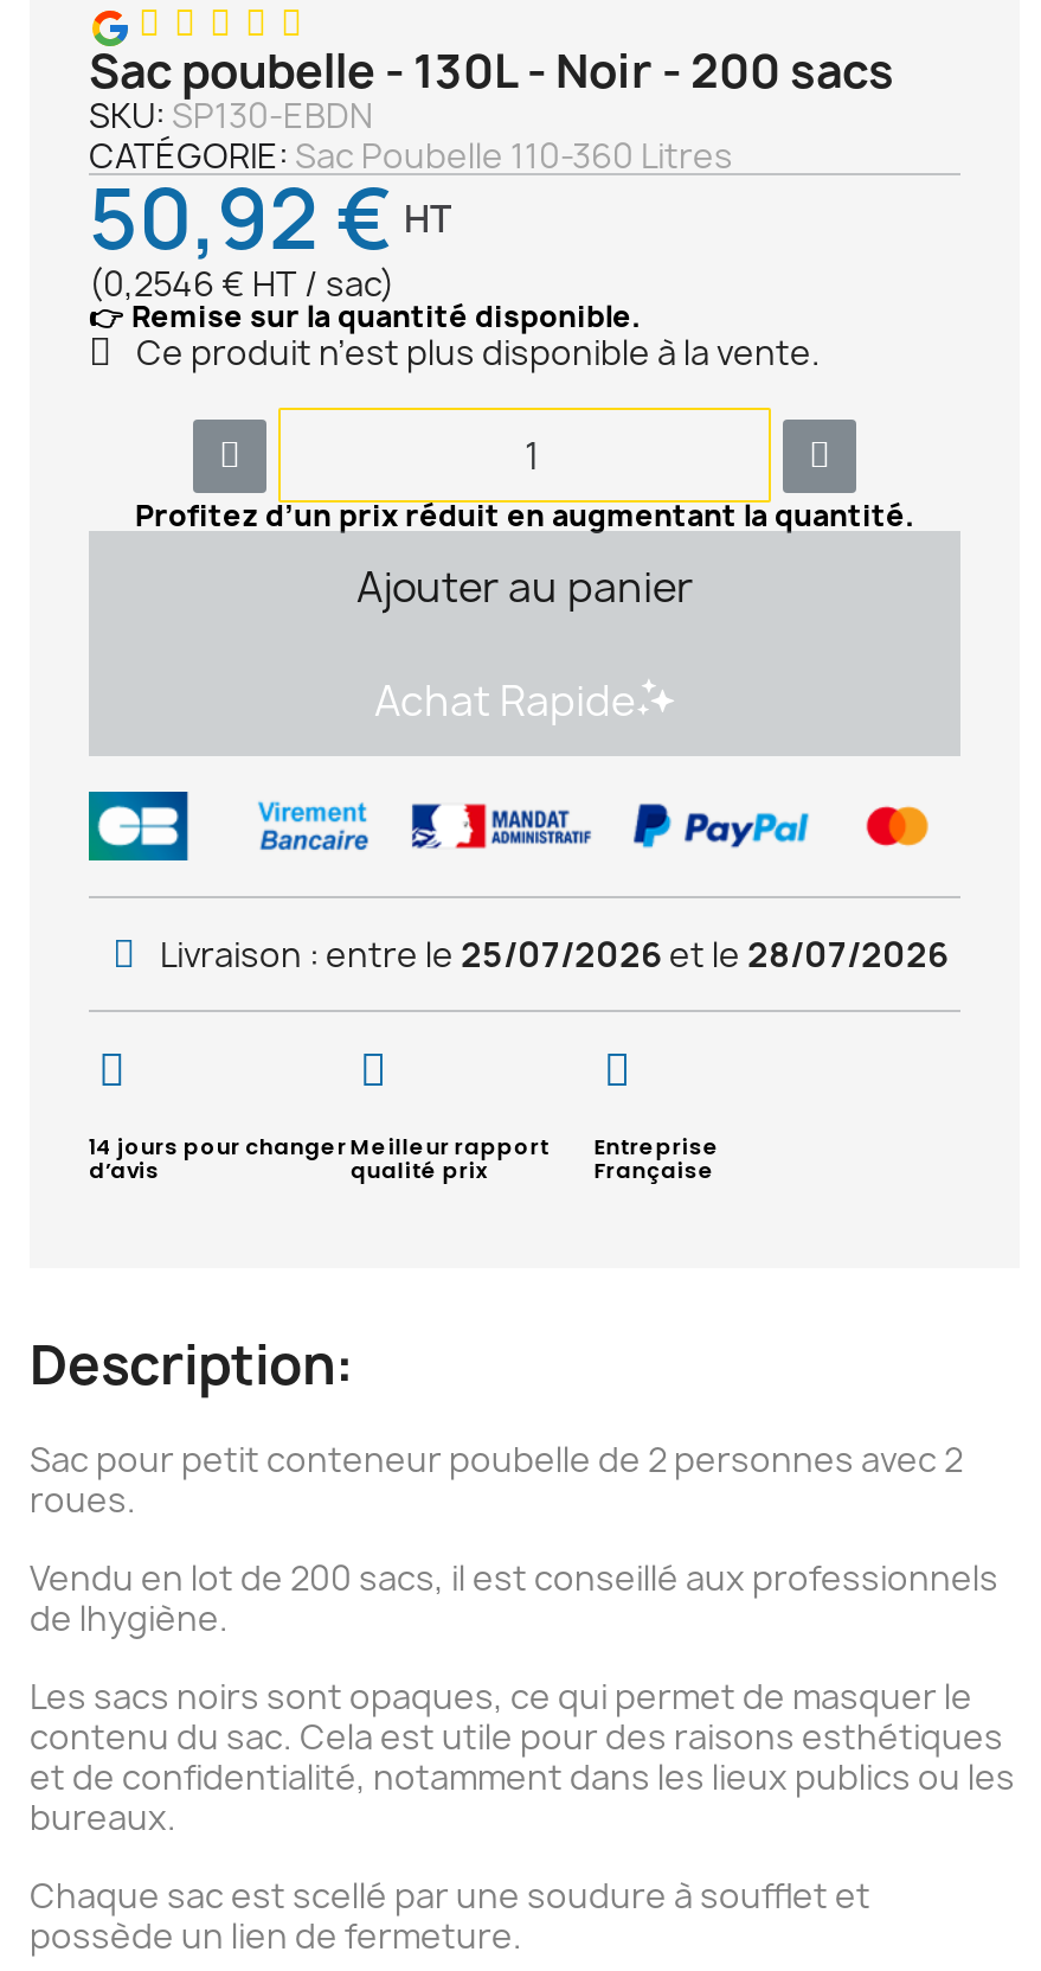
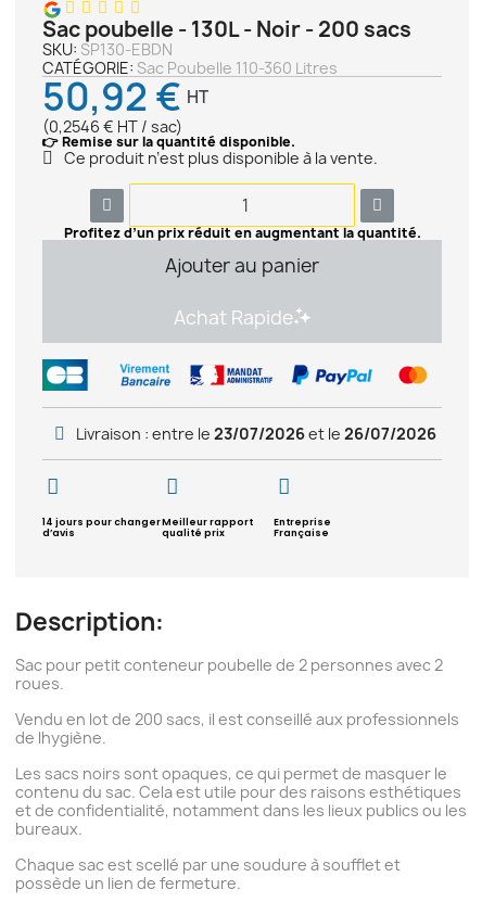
- Livraison : entre le 25/07/2026 et le 28/07/2026
+ Livraison : entre le 23/07/2026 et le 26/07/2026
